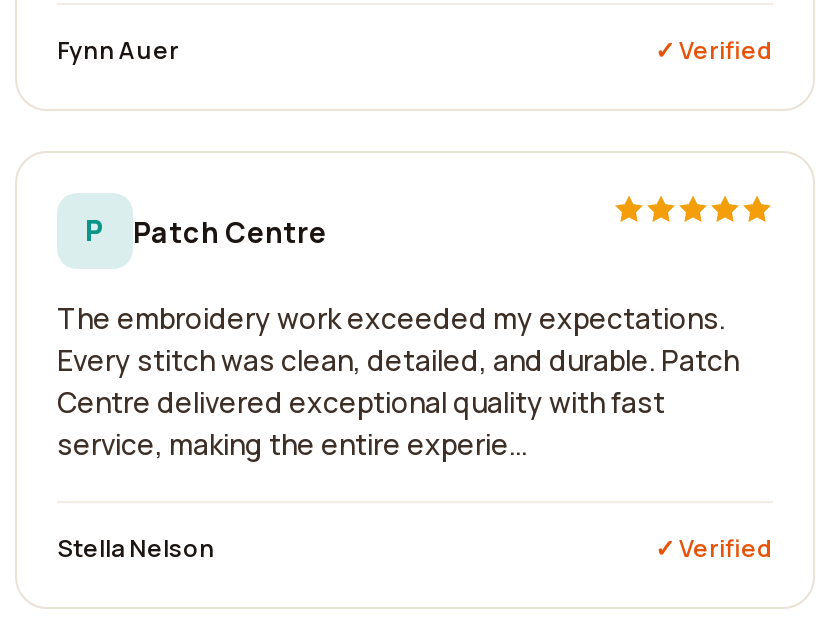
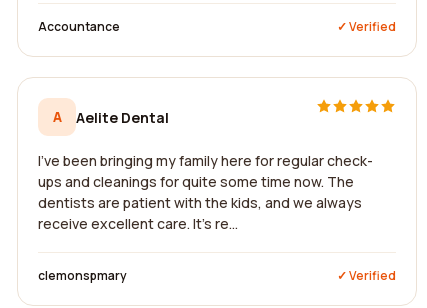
- Fynn Auer
+ Accountance

- P
- Patch Centre
+ A
+ Aelite Dental

- The embroidery work exceeded my expectations.
- Every stitch was clean, detailed, and durable. Patch
- Centre delivered exceptional quality with fast
- service, making the entire experie...
+ I've been bringing my family here for regular check-
+ ups and cleanings for quite some time now. The
+ dentists are patient with the kids, and we always
+ receive excellent care. It's re...

- Stella Nelson
+ clemonspmary
